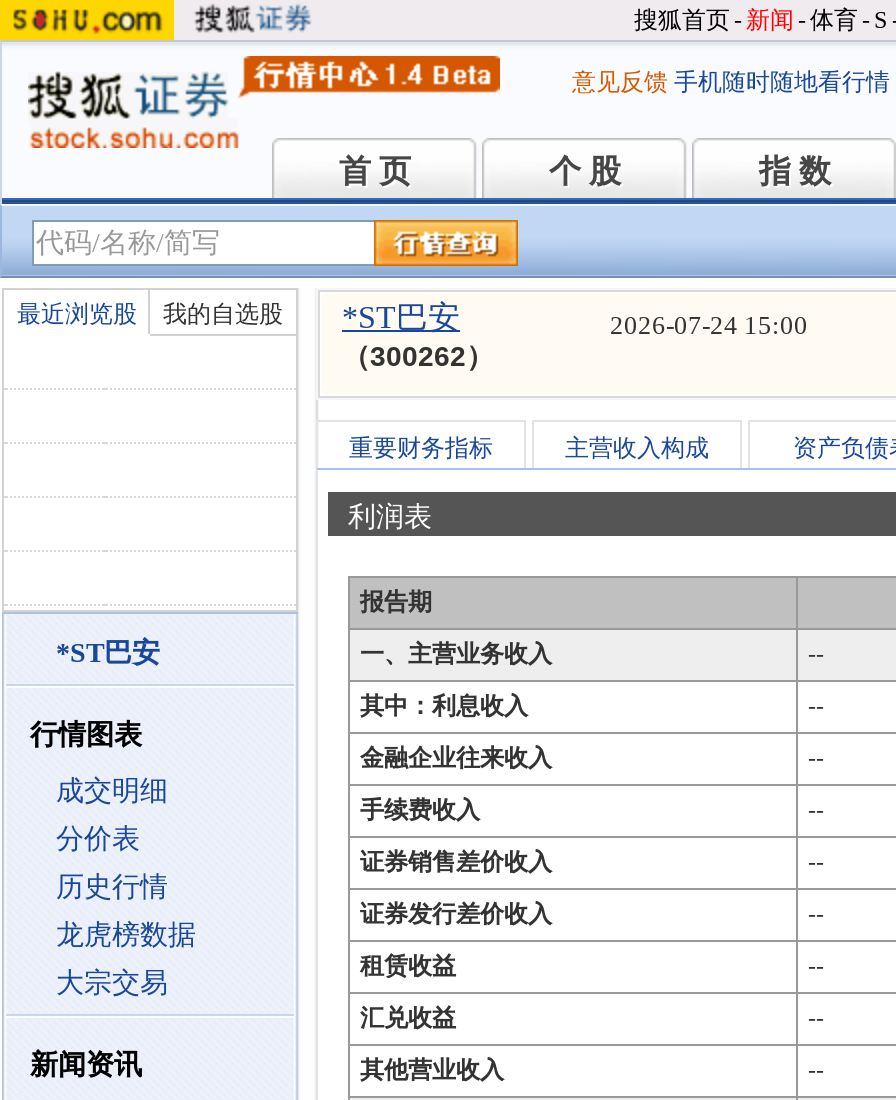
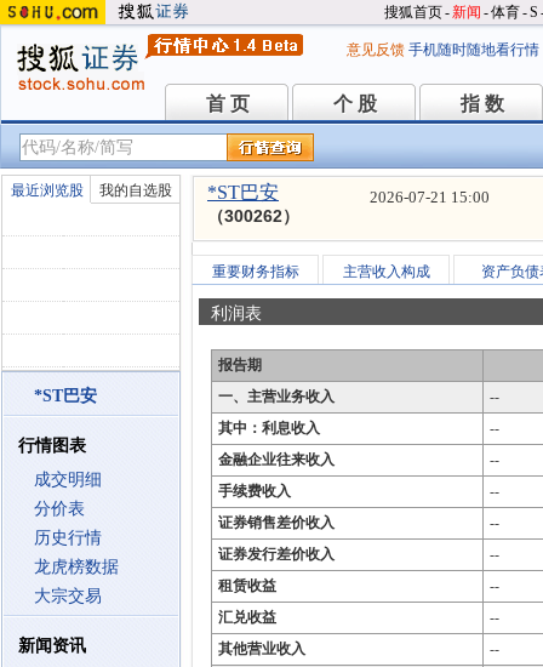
- 2026-07-24 15:00
+ 2026-07-21 15:00
